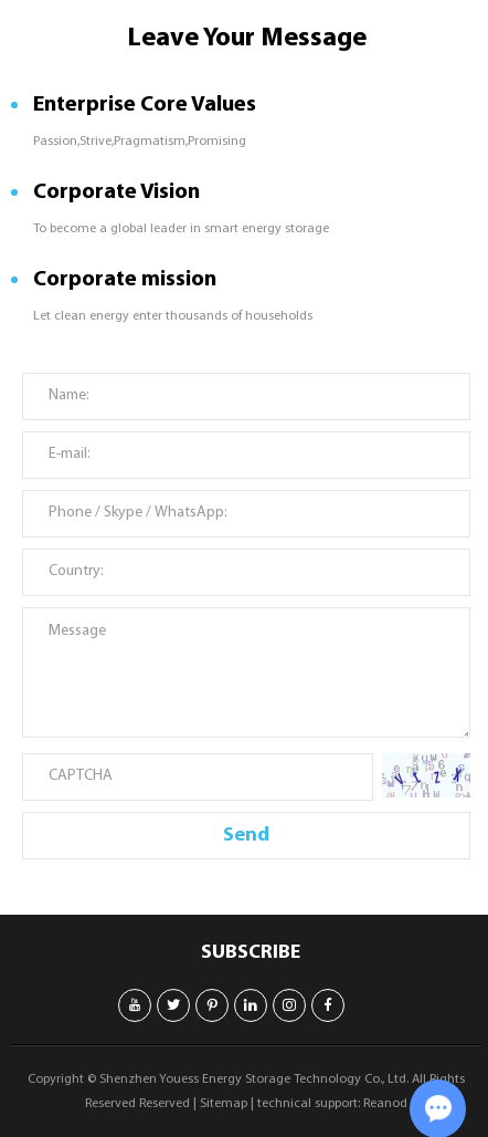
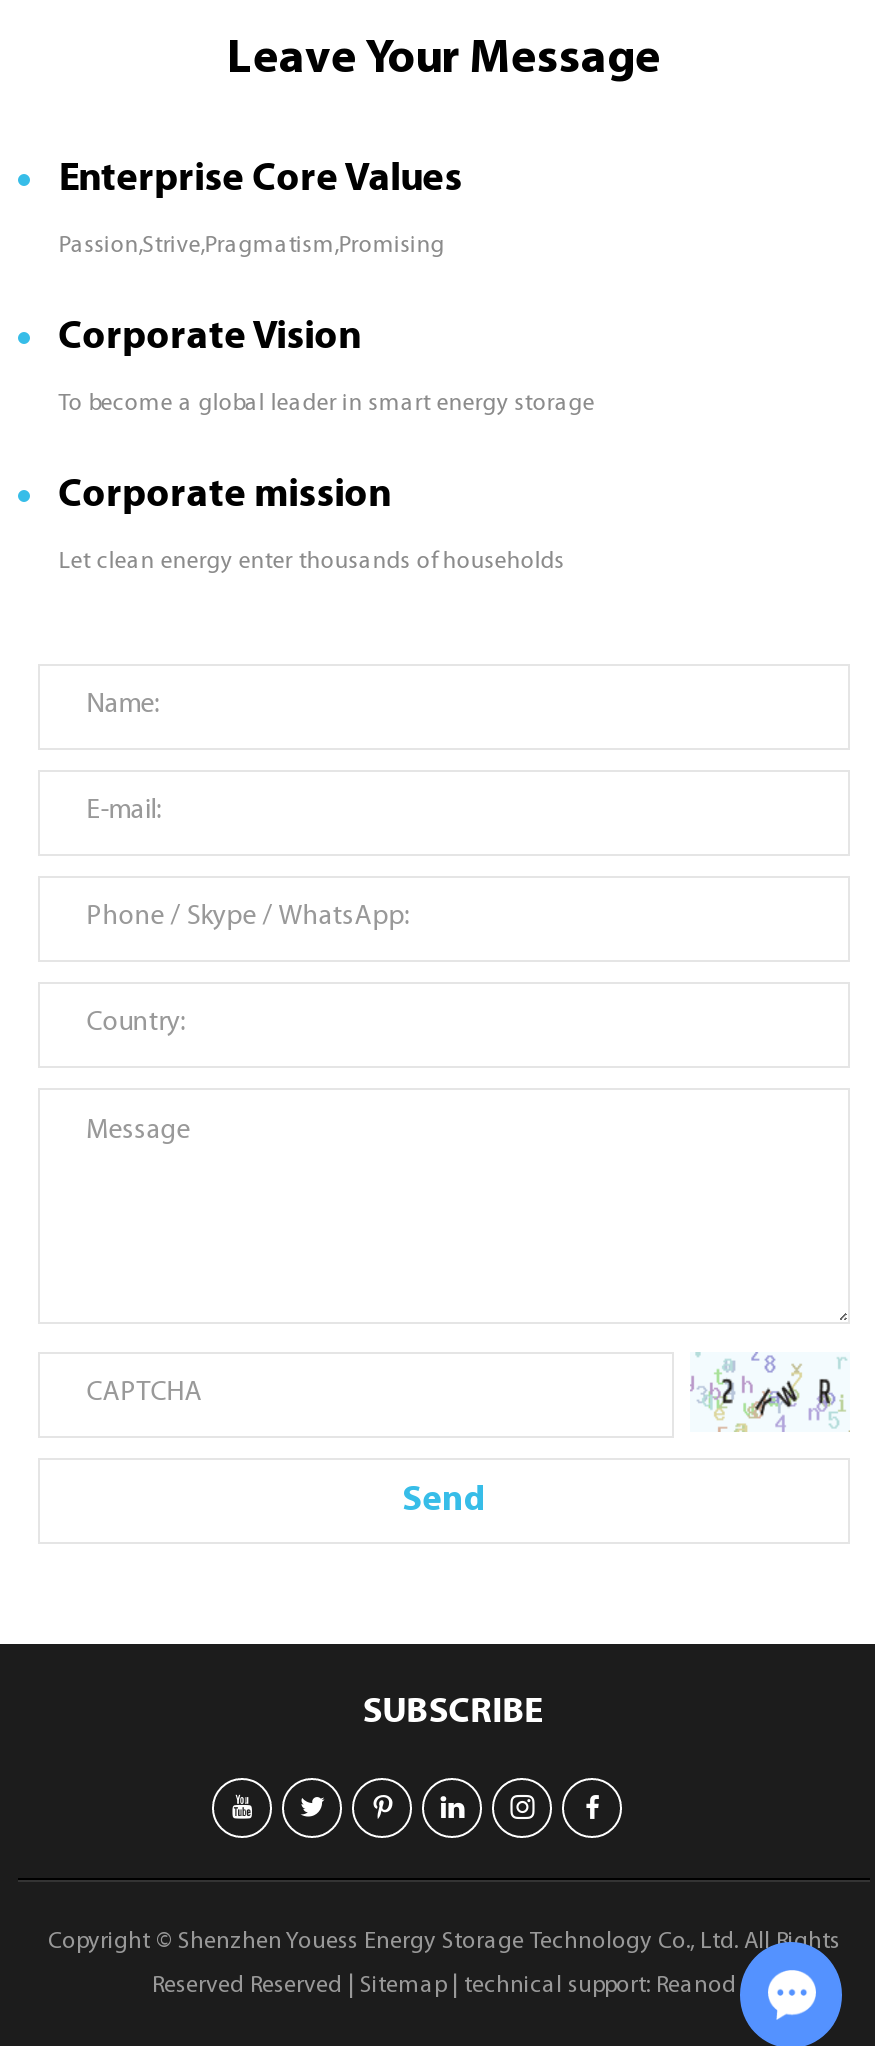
- [image]
+ [image]
